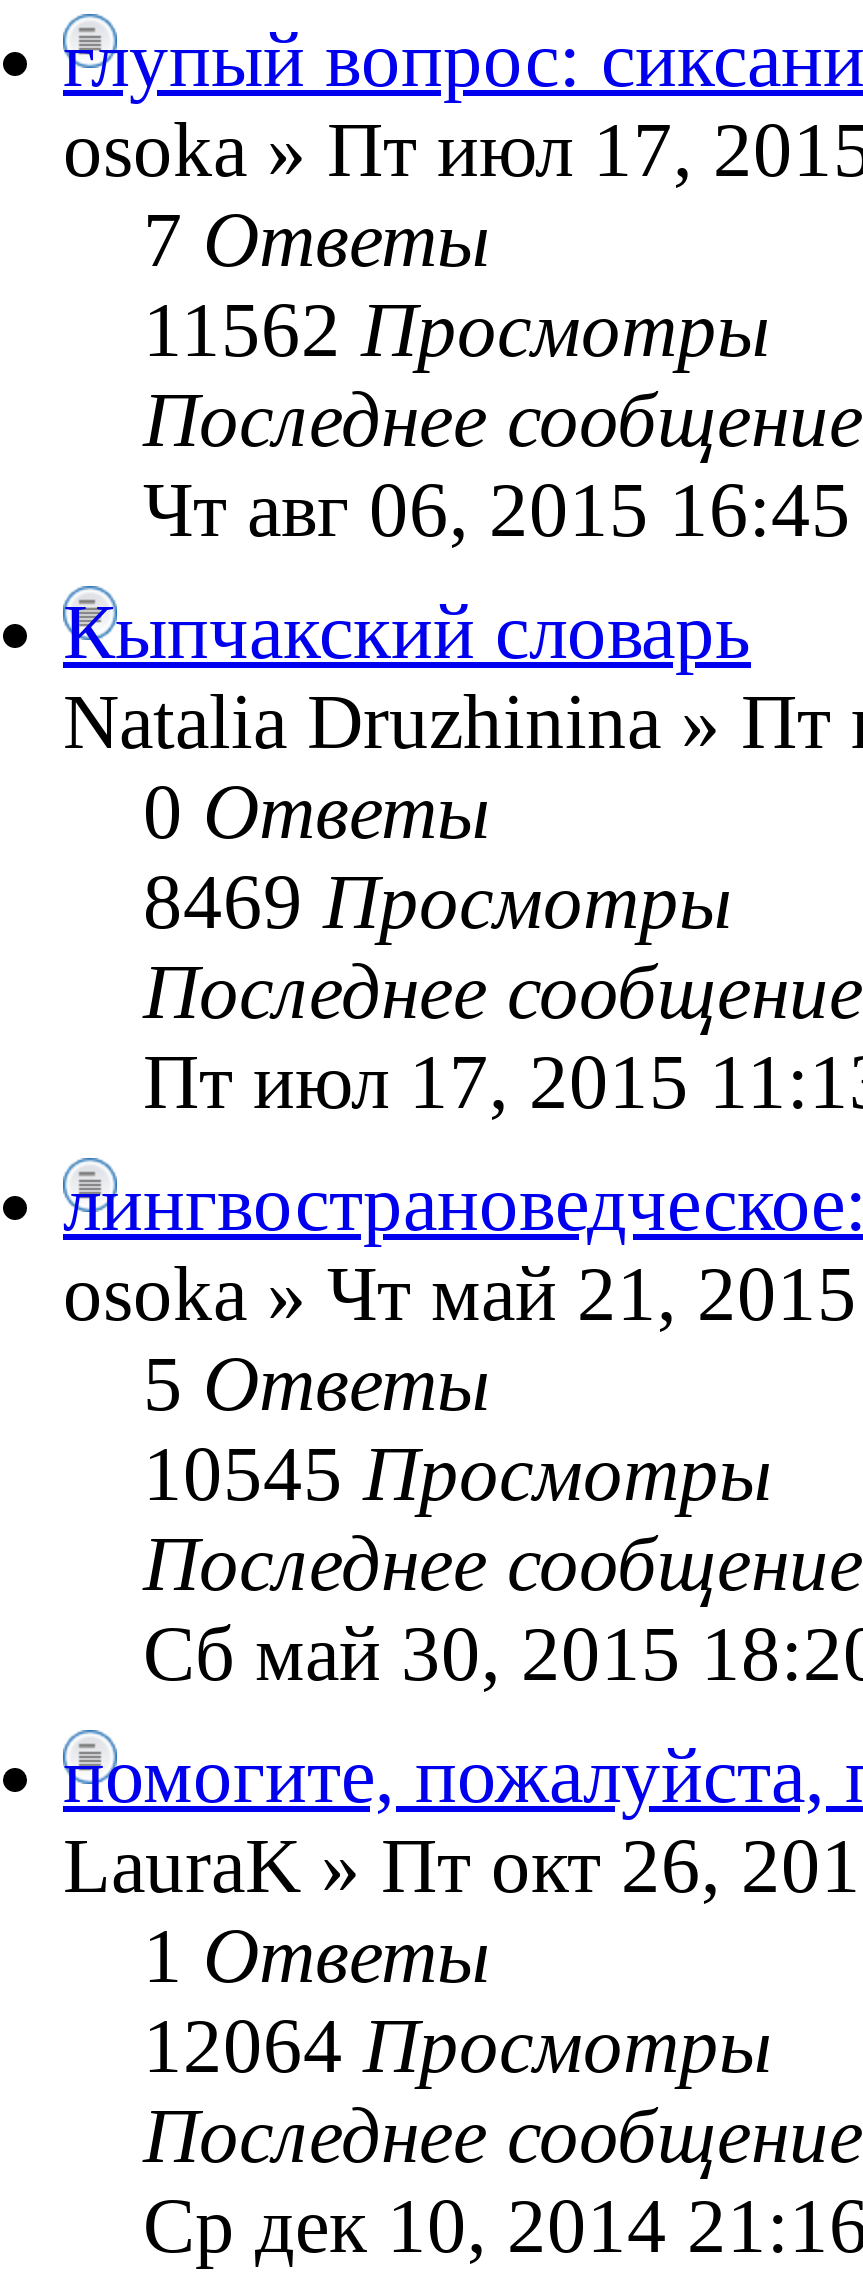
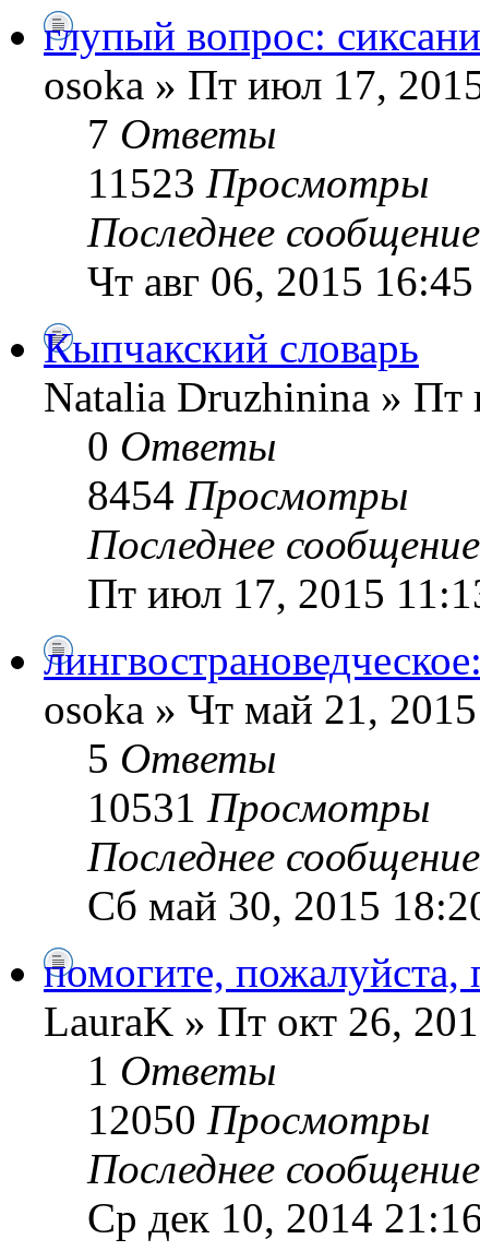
- 11562 Просмотры
+ 11523 Просмотры

- 8469 Просмотры
+ 8454 Просмотры

- 10545 Просмотры
+ 10531 Просмотры

- 12064 Просмотры
+ 12050 Просмотры
